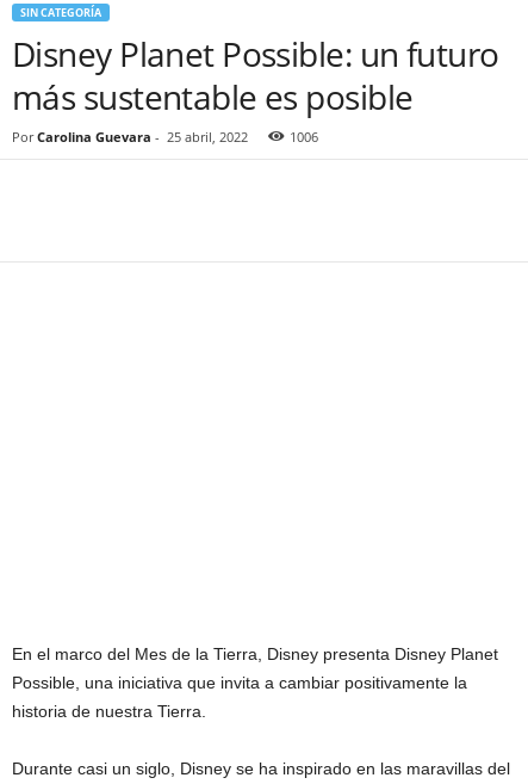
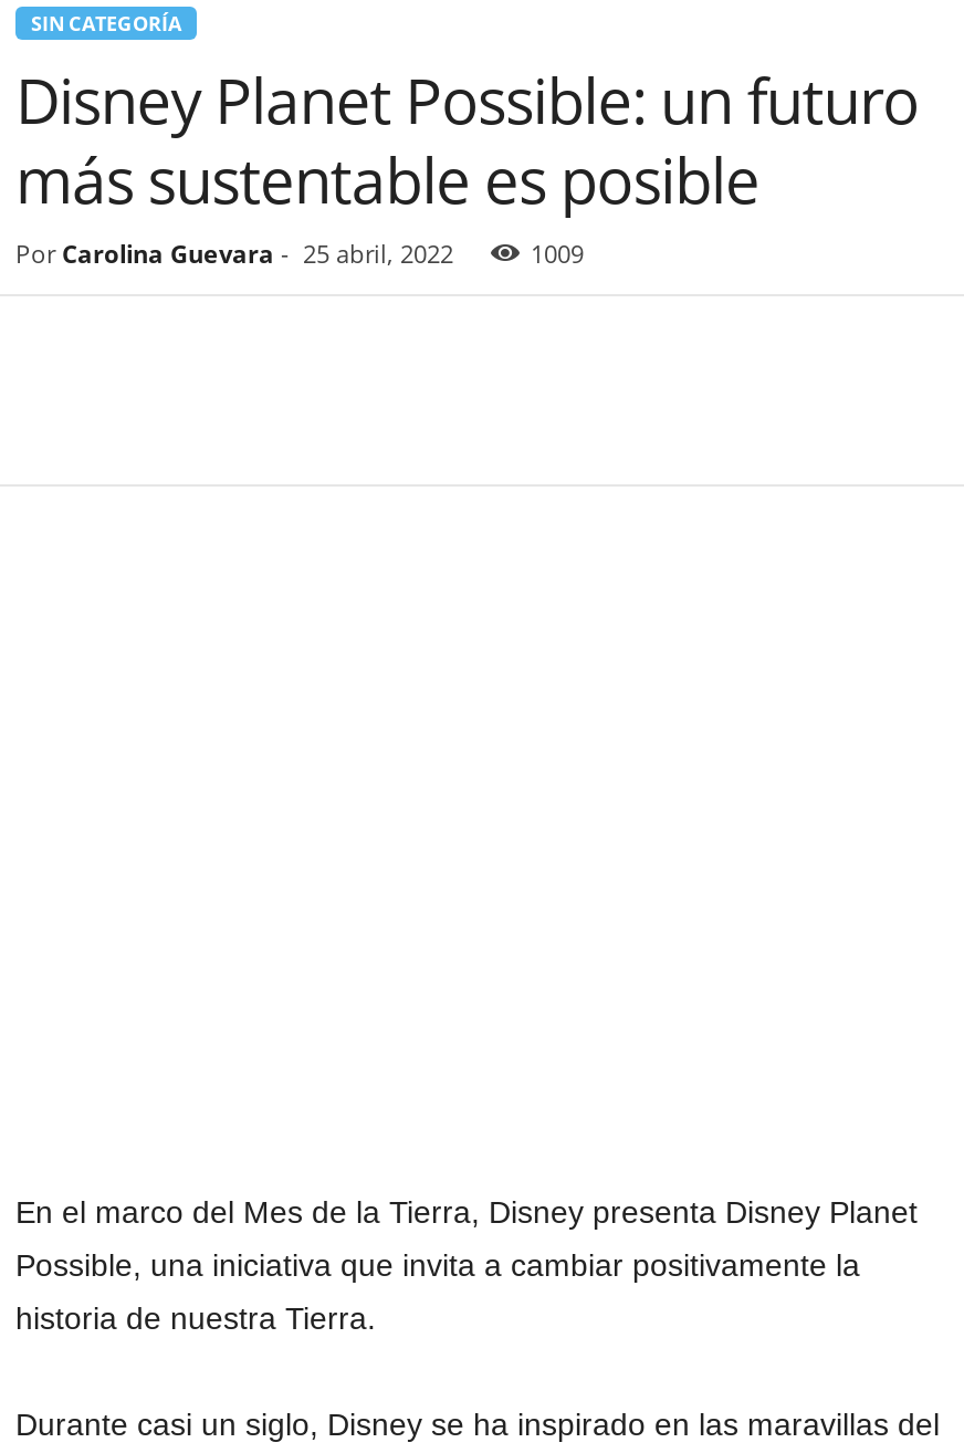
- 1006
+ 1009
